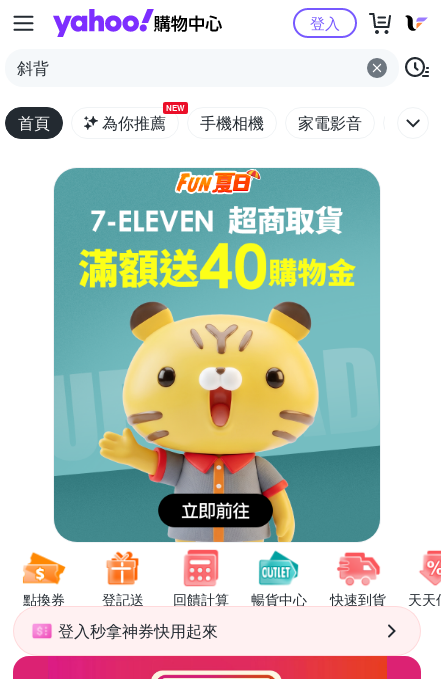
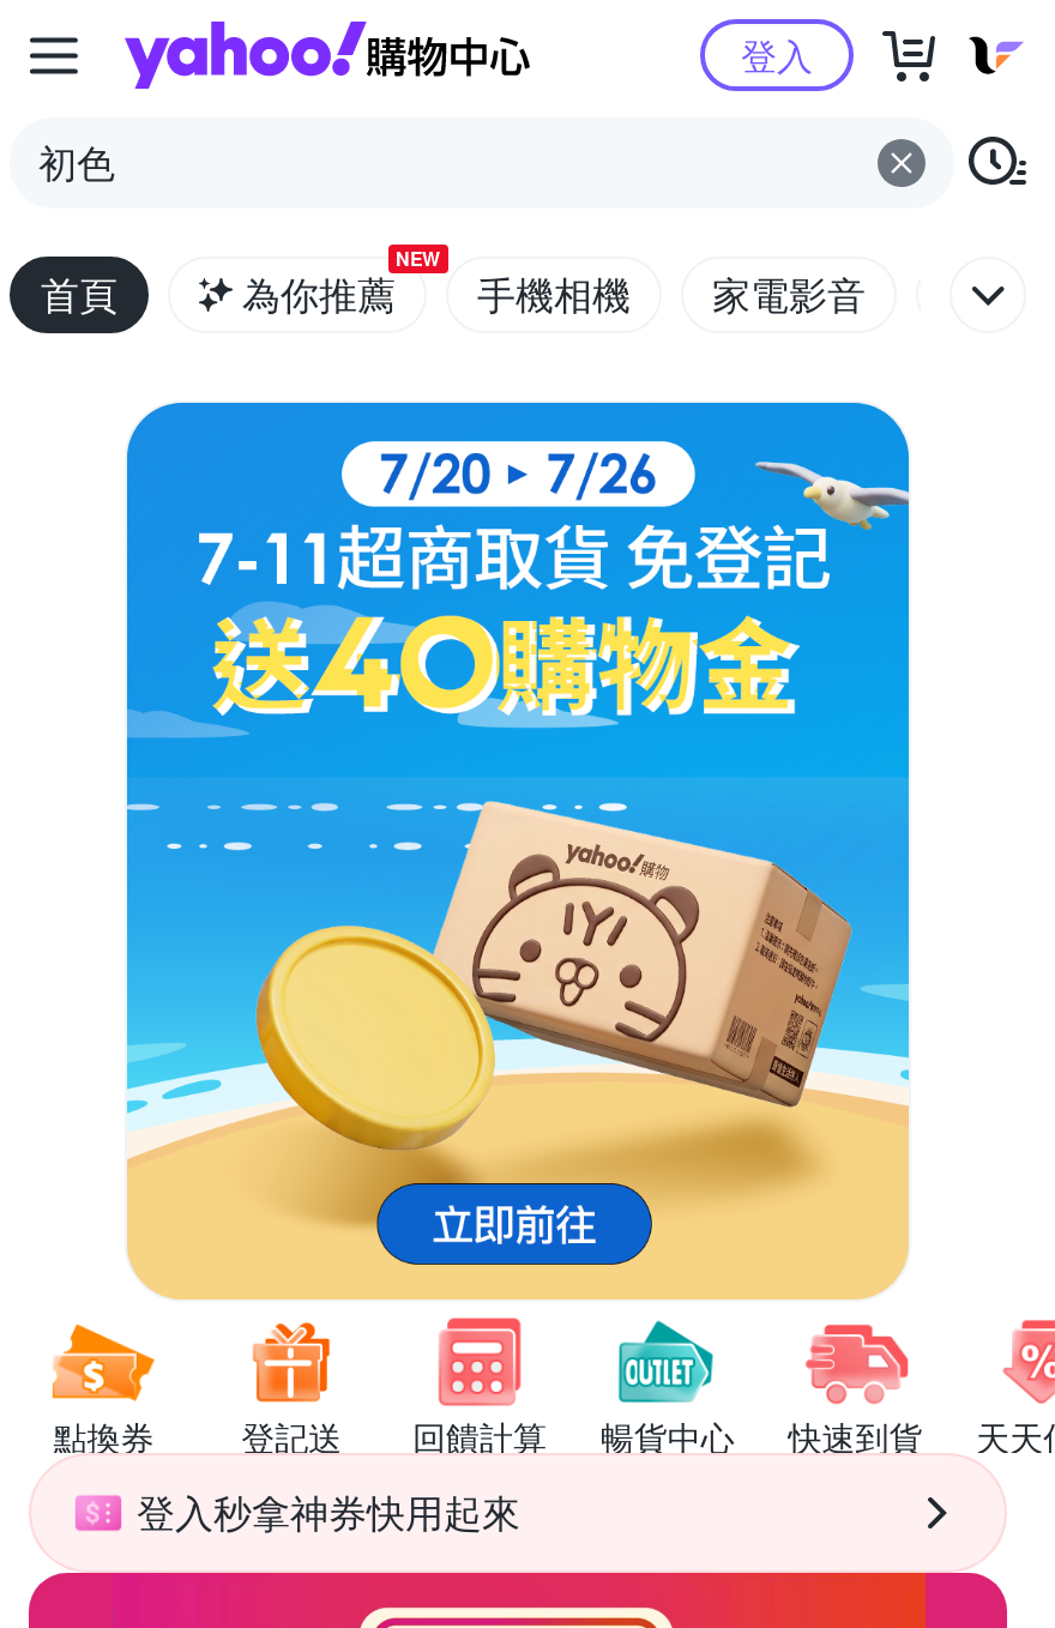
- 斜背
+ 初色

- [image]
+ [image]
